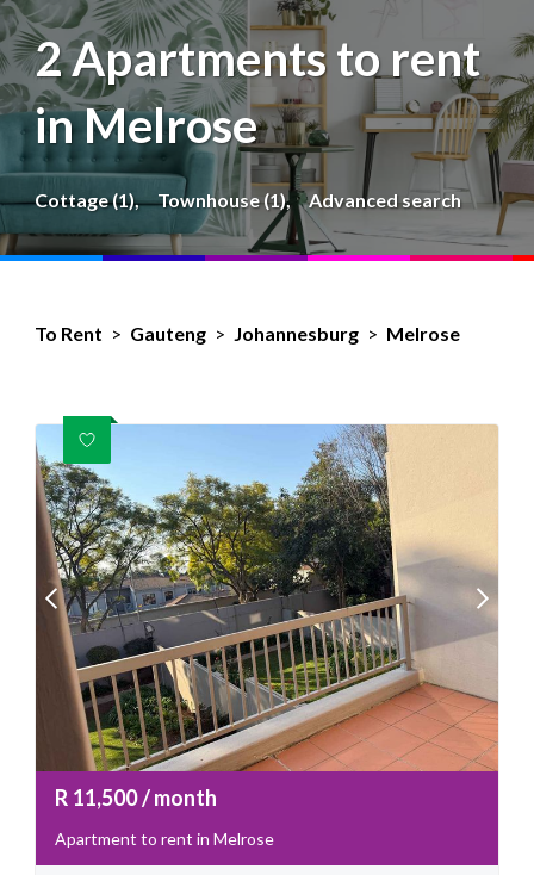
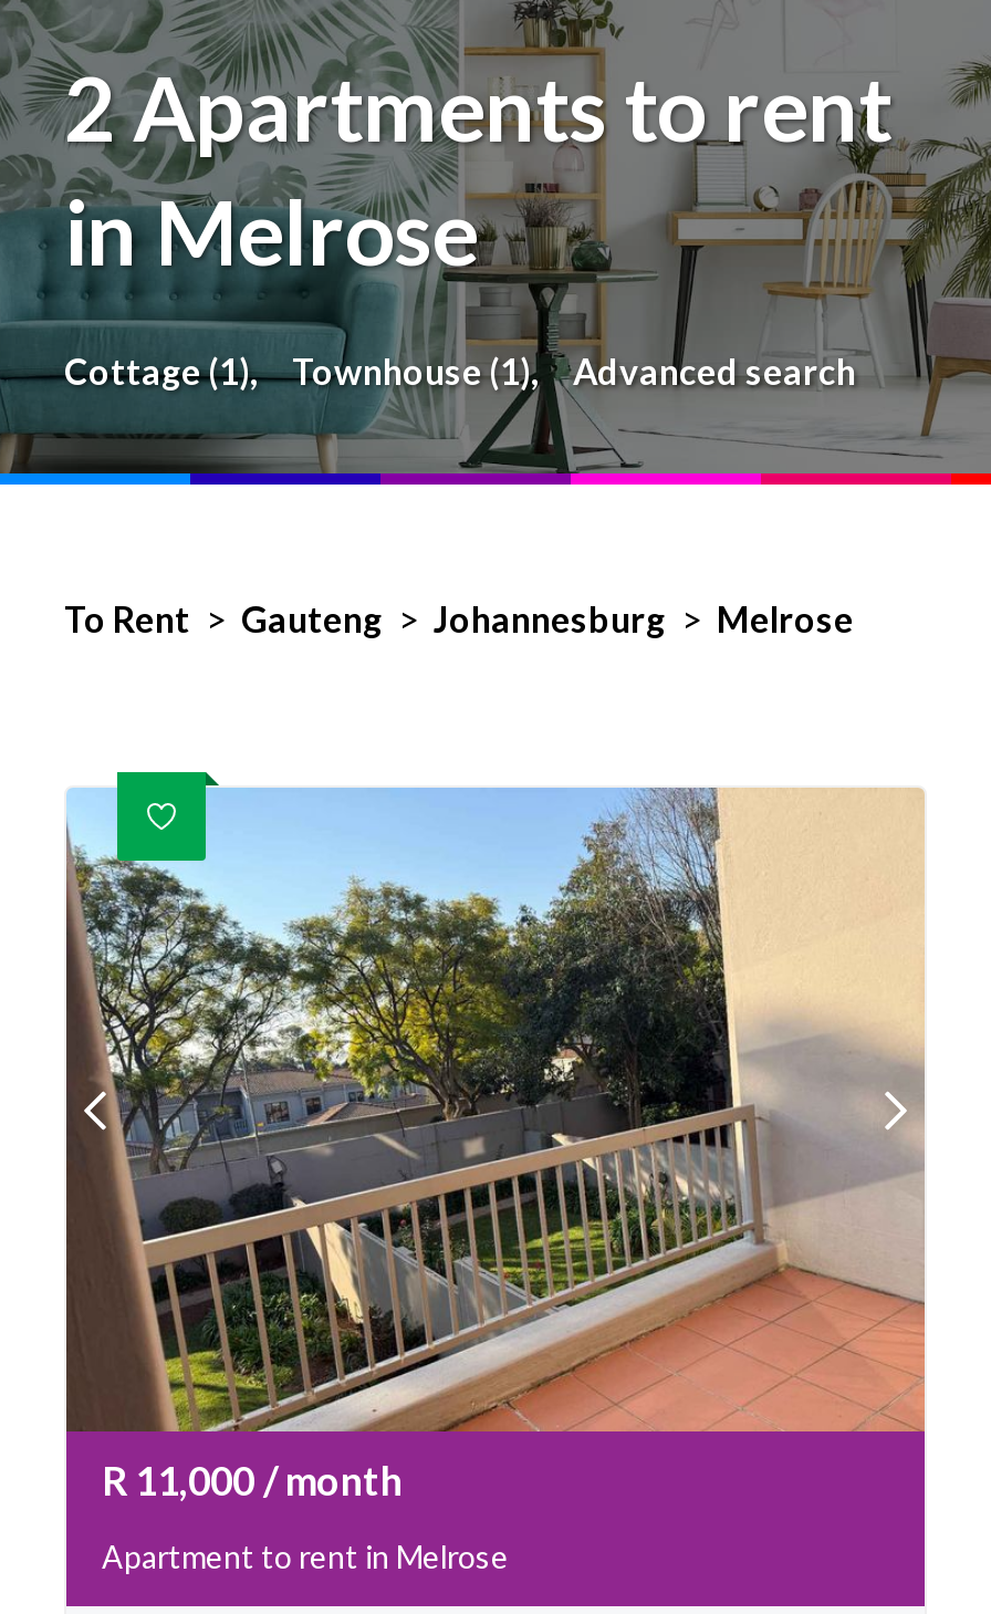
- R 11,500 / month
+ R 11,000 / month
